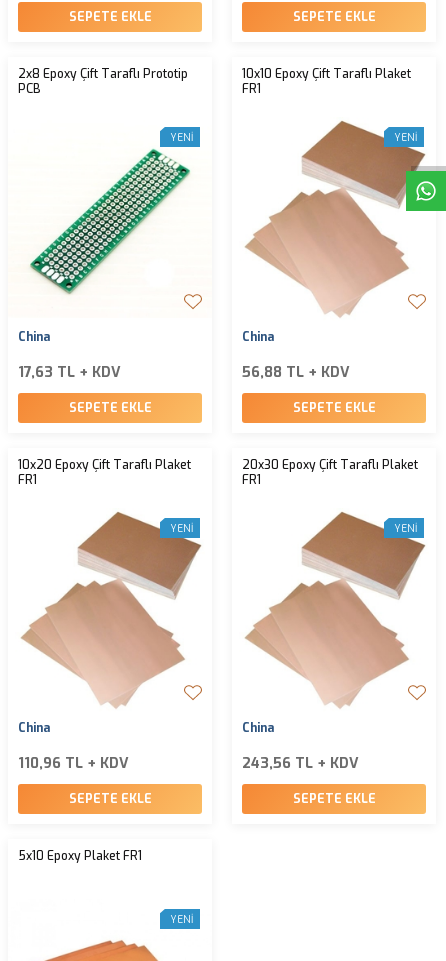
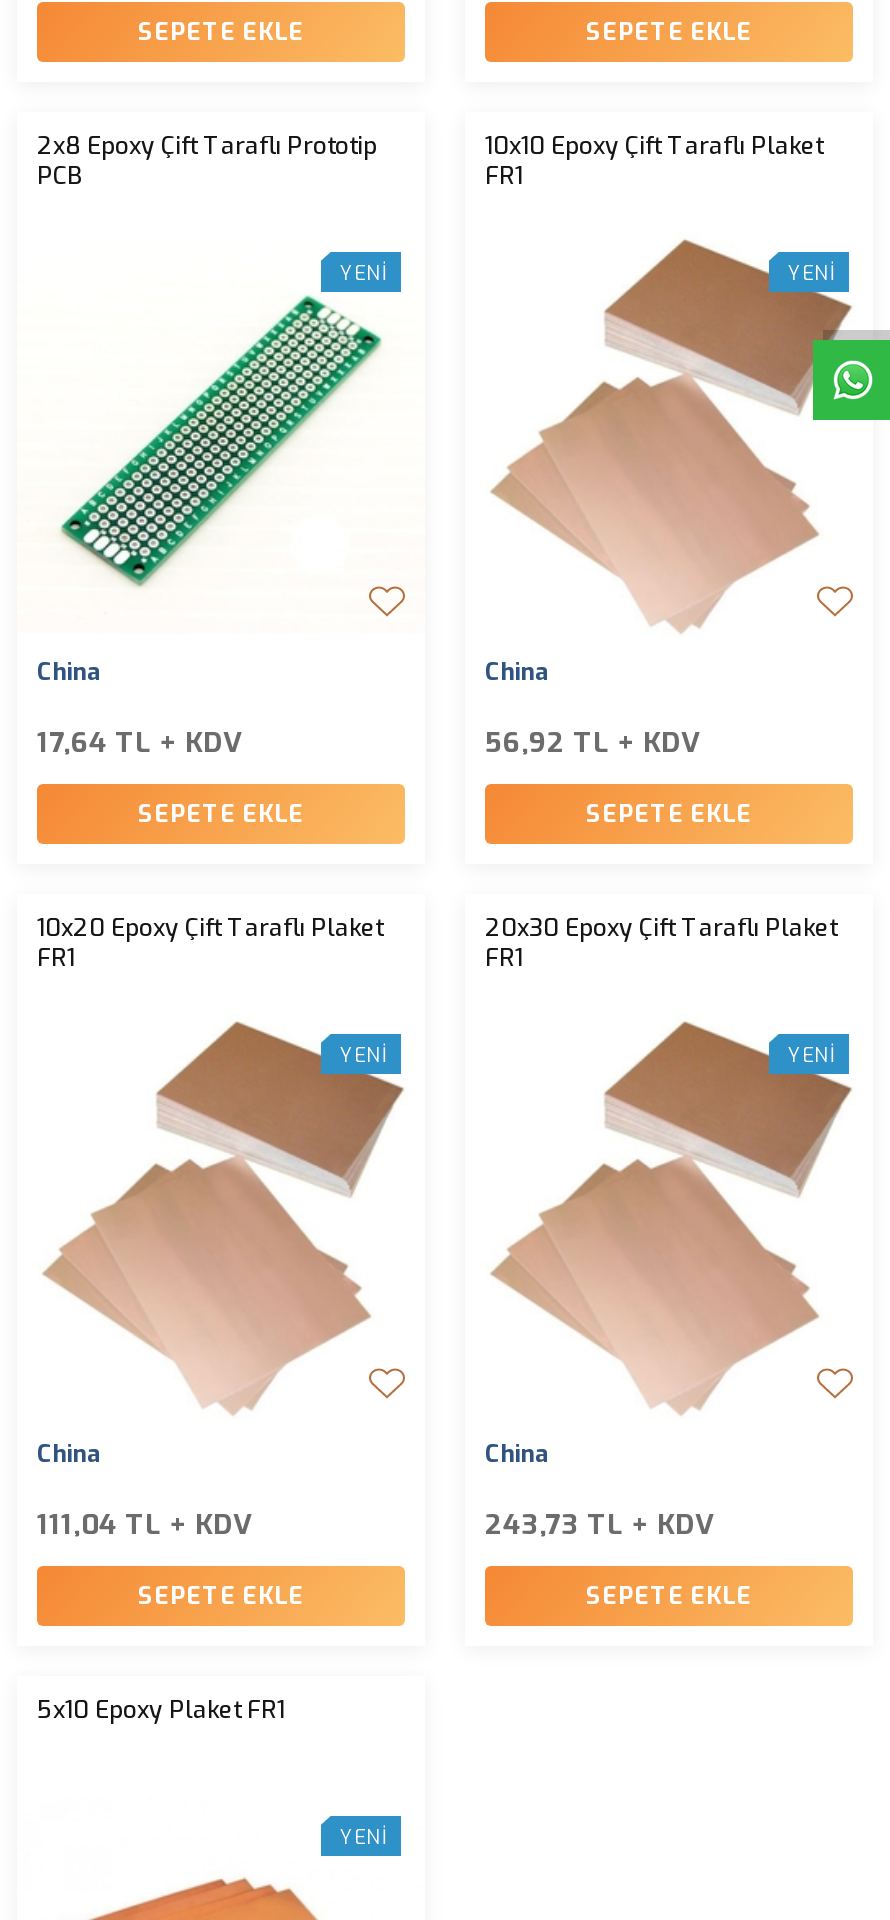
- 17,63 TL + KDV
+ 17,64 TL + KDV

- 56,88 TL + KDV
+ 56,92 TL + KDV

- 110,96 TL + KDV
+ 111,04 TL + KDV

- 243,56 TL + KDV
+ 243,73 TL + KDV
